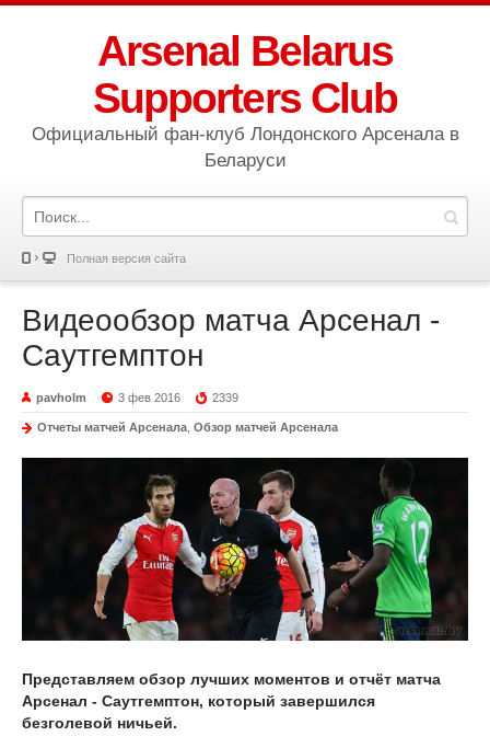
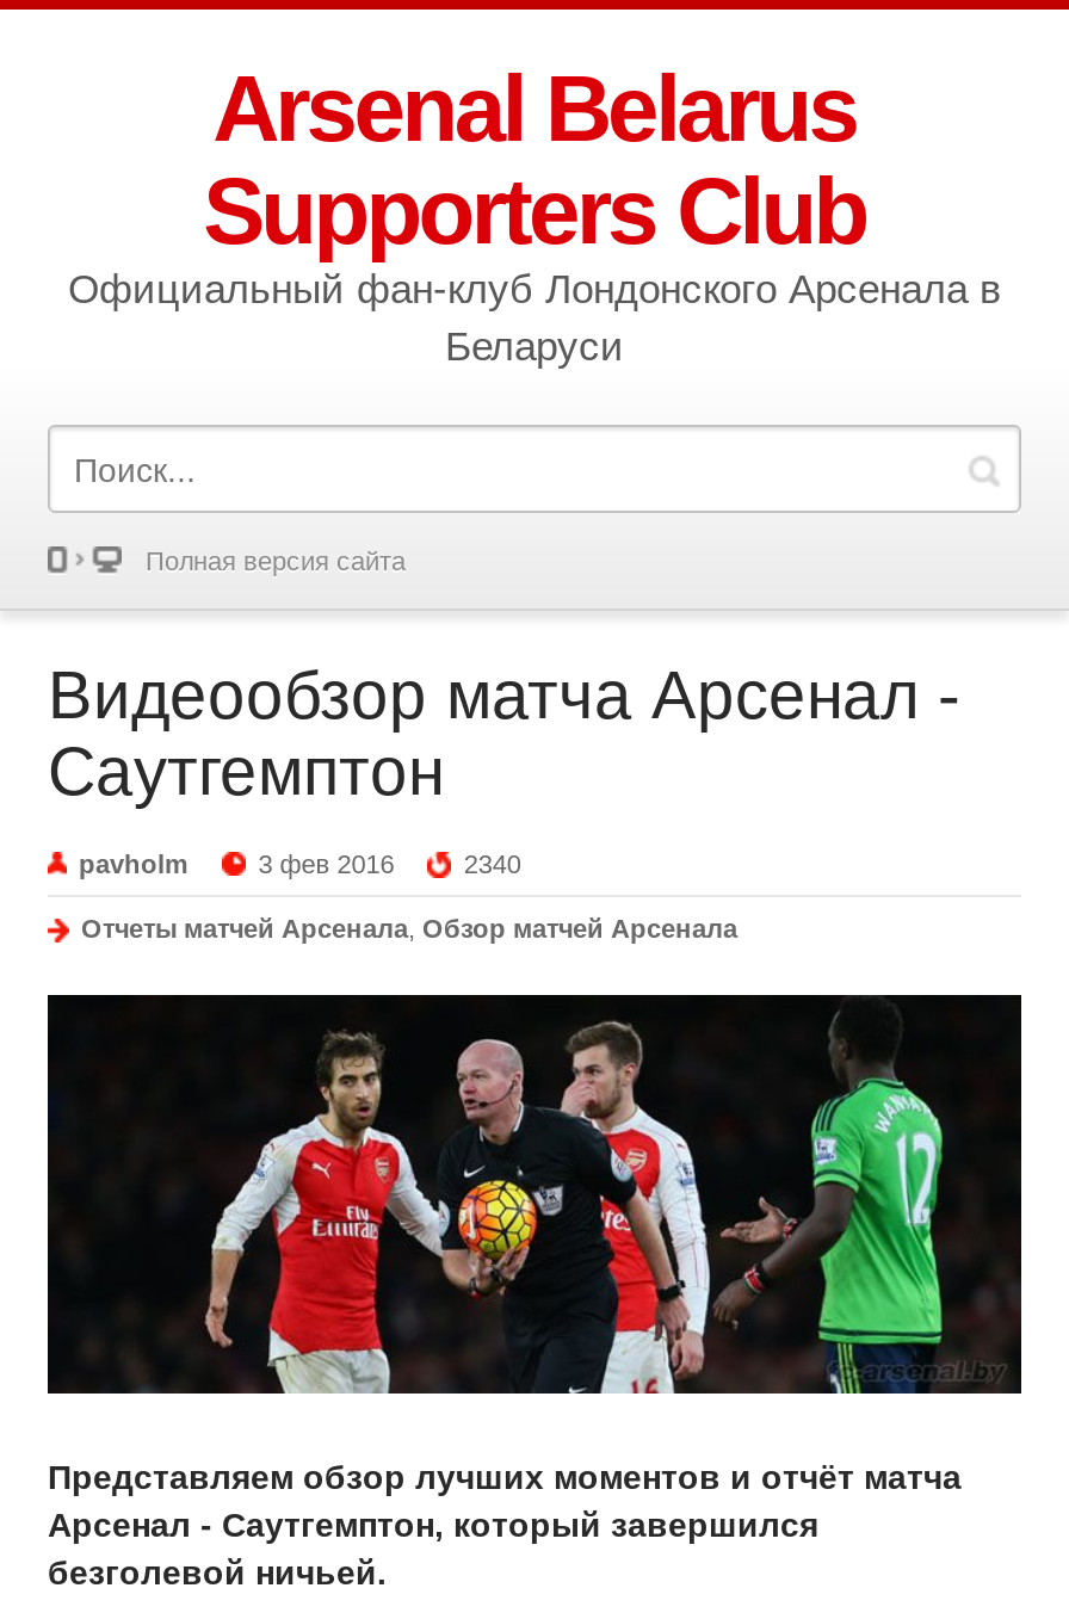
- 2339
+ 2340
